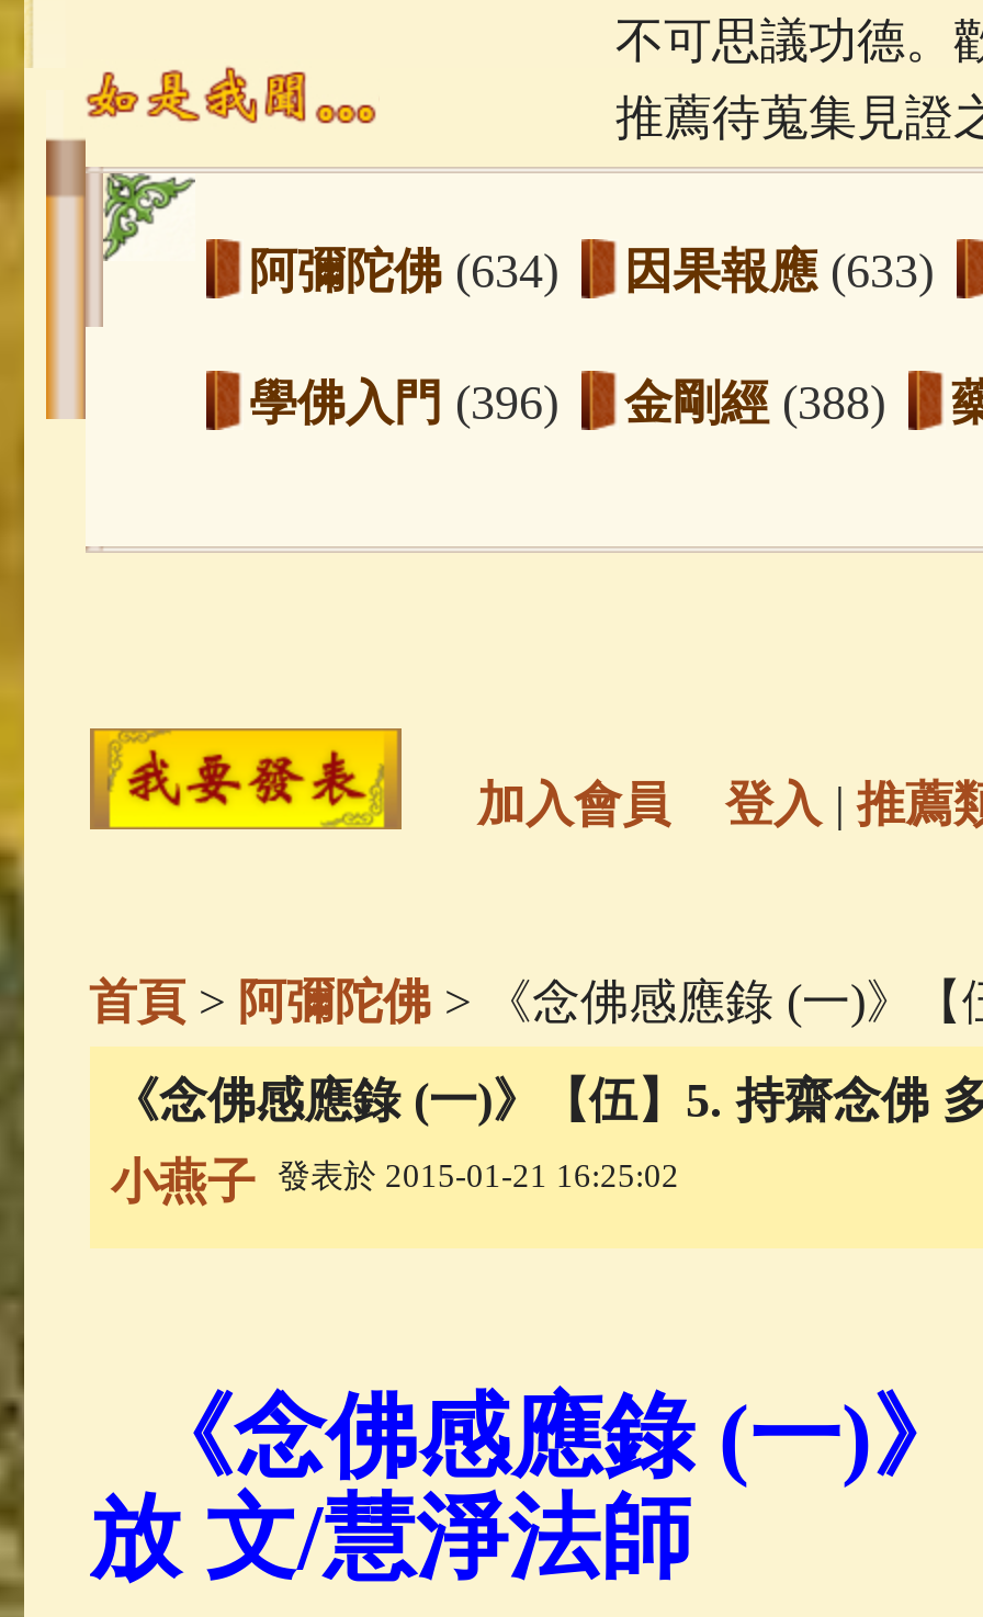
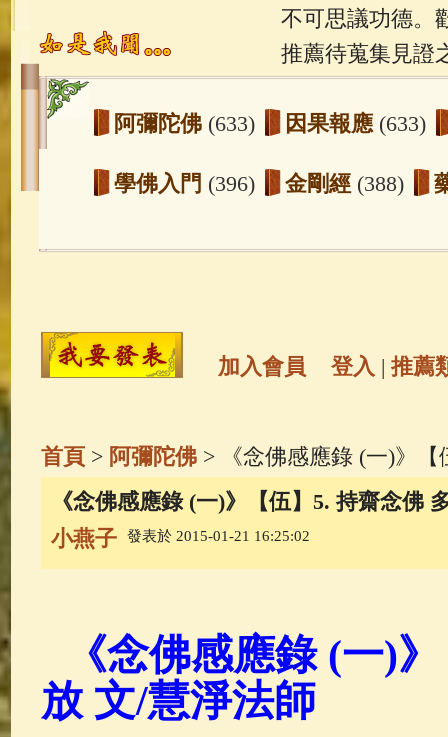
- 阿彌陀佛(634) 因果報應(633)
+ 阿彌陀佛(633) 因果報應(633)
